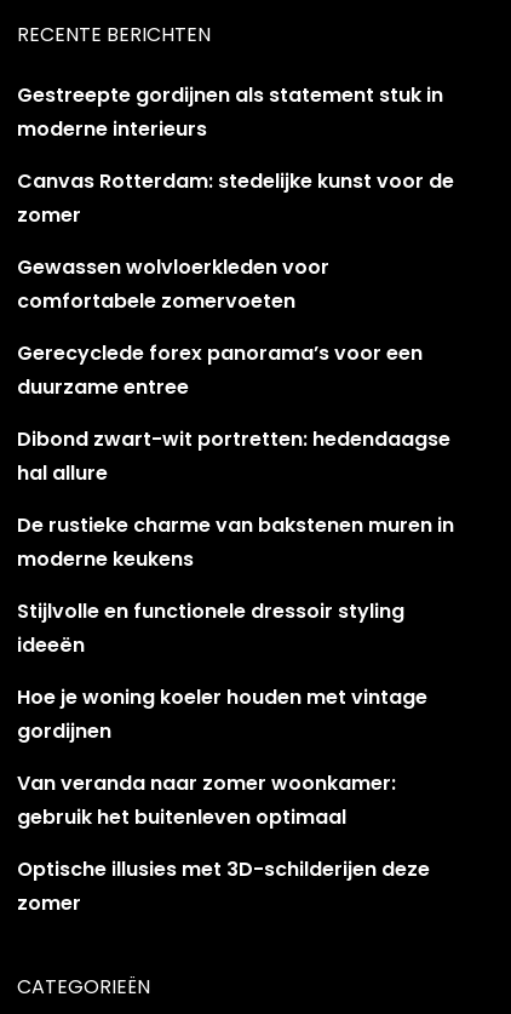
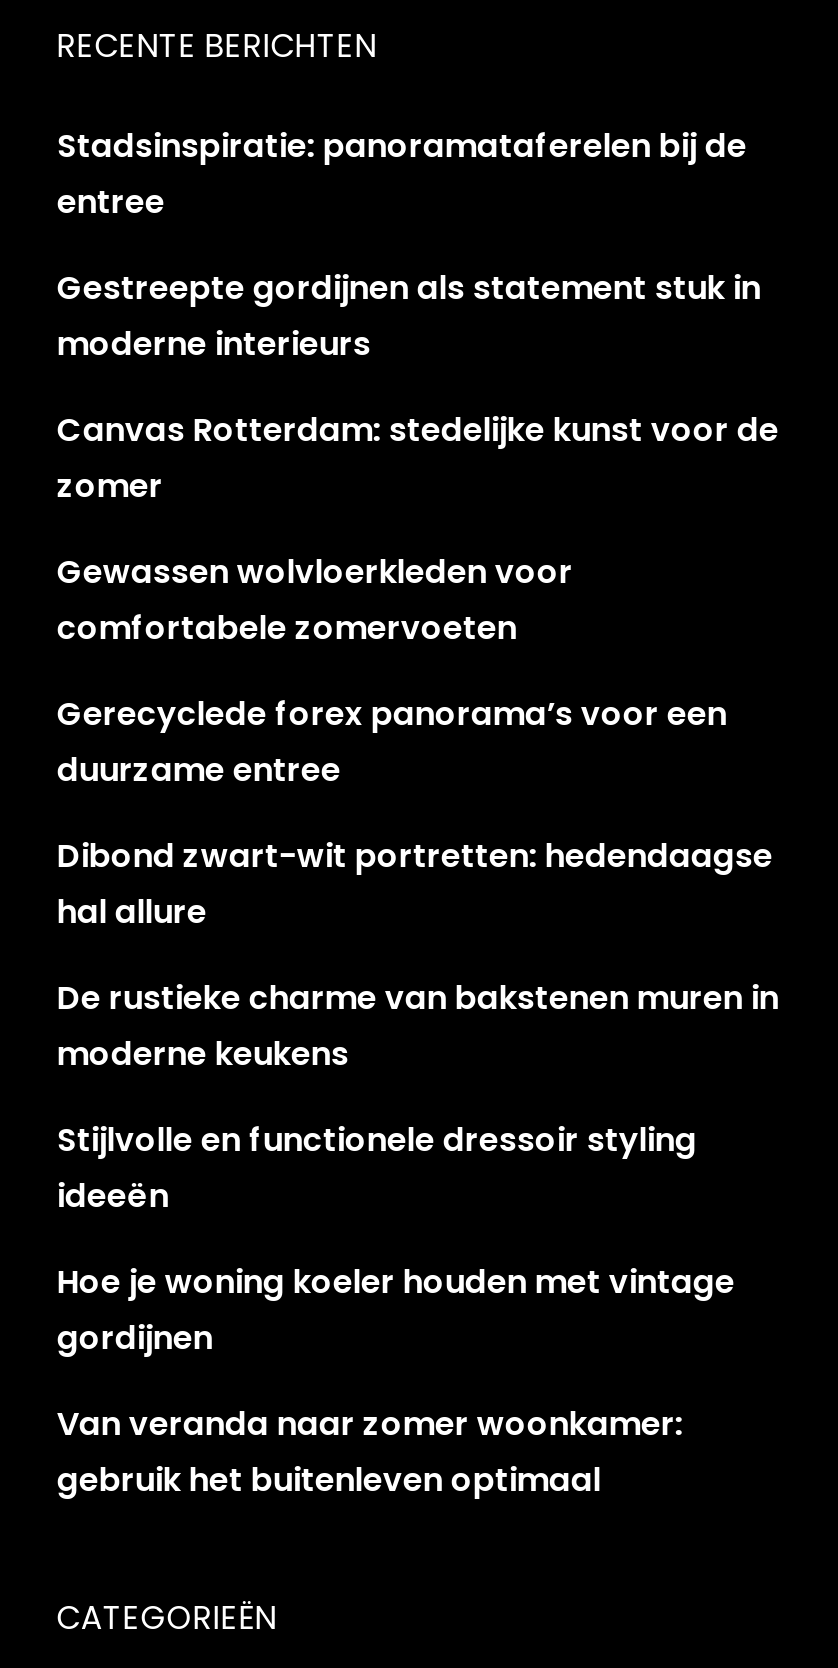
+ Stadsinspiratie: panoramataferelen bij de
+ entree

moved down: Gestreepte gordijnen als statement stuk in | moderne interieurs | Canvas Rotterdam: stedelijke kunst voor de | ... | Van veranda naar zomer woonkamer: | gebruik het buitenleven optimaal

- Optische illusies met 3D-schilderijen deze
- zomer
